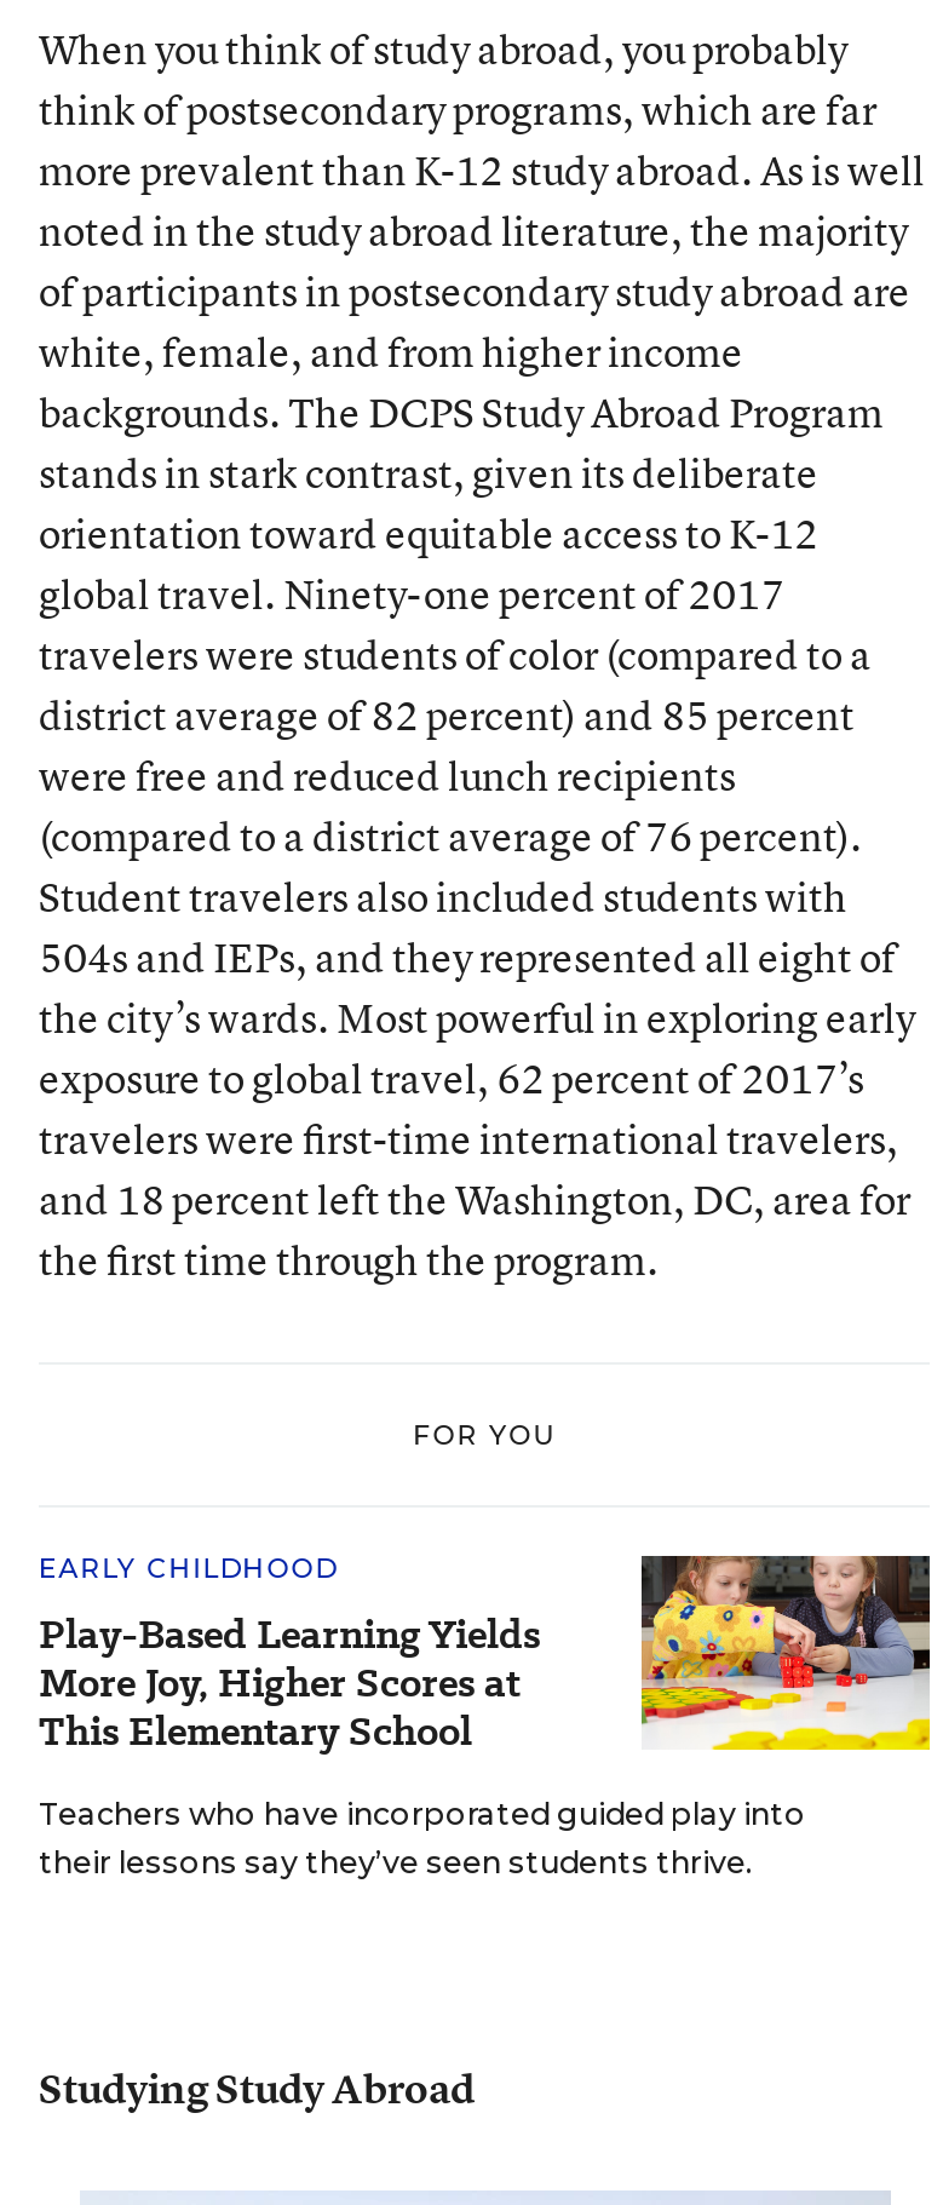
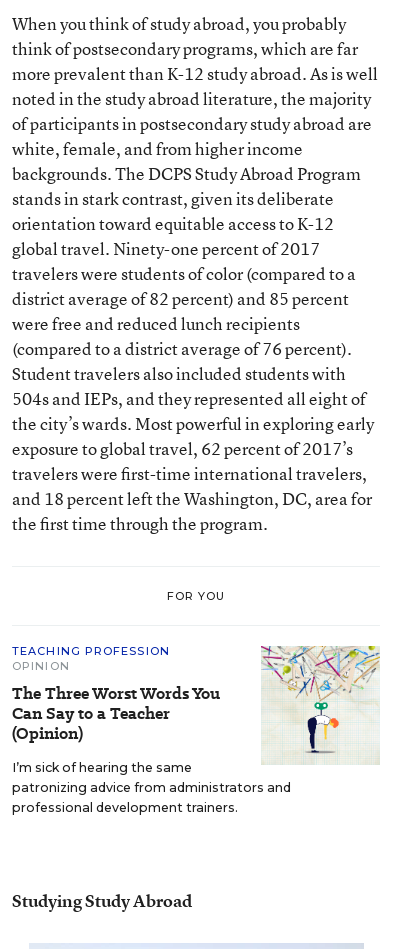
- EARLY CHILDHOOD
- Play-Based Learning Yields
- More Joy, Higher Scores at
- This Elementary School
+ TEACHING PROFESSION
+ OPINION
+ The Three Worst Words You
+ Can Say to a Teacher
+ (Opinion)

- [image]
- Teachers who have incorporated guided play into
- their lessons say they’ve seen students thrive.
+ [image]
+ I’m sick of hearing the same
+ patronizing advice from administrators and
+ professional development trainers.
